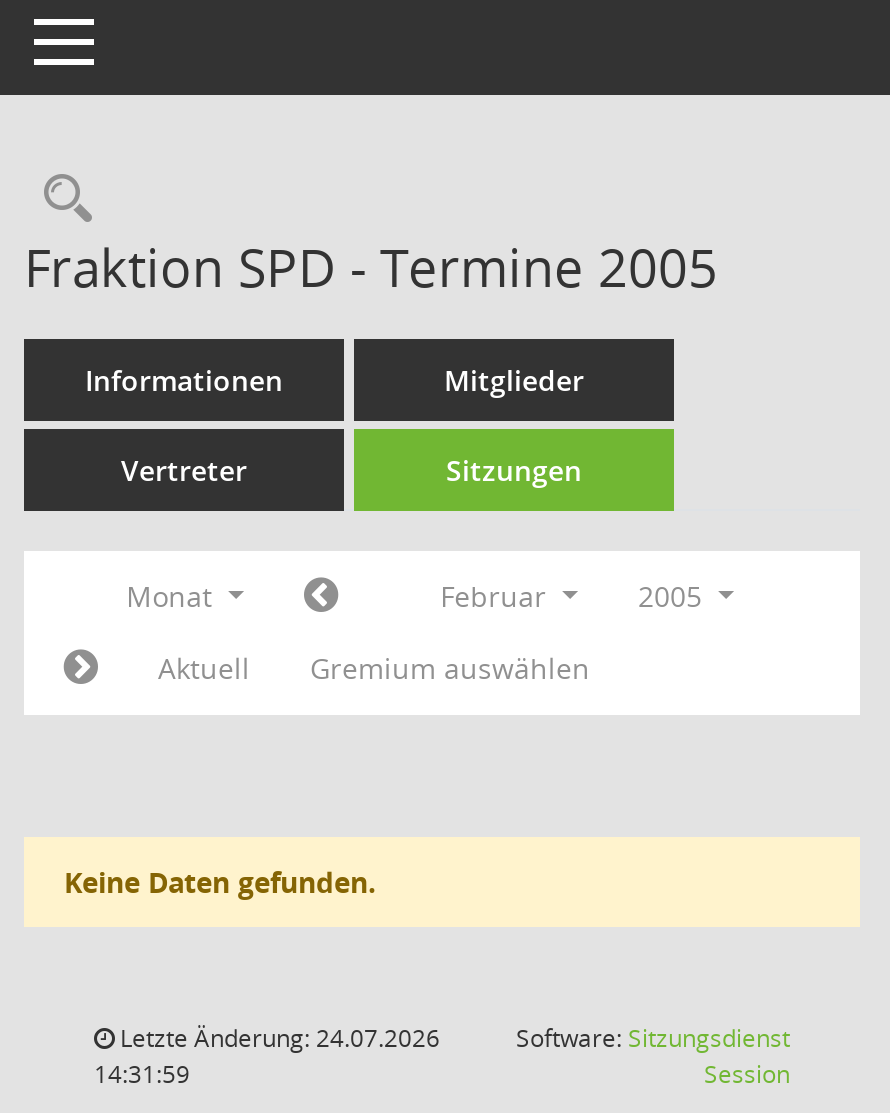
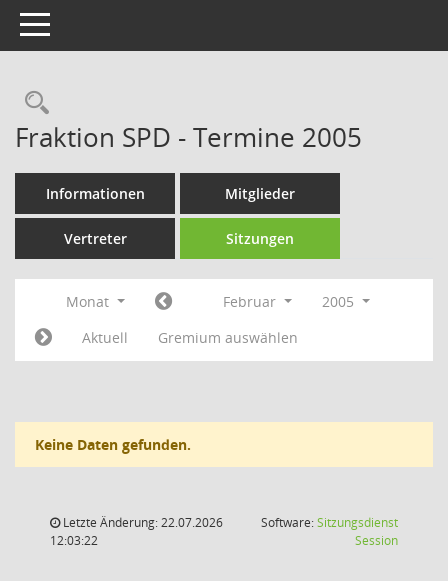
- Letzte Änderung: 24.07.2026
+ Letzte Änderung: 22.07.2026

- 14:31:59
+ 12:03:22
